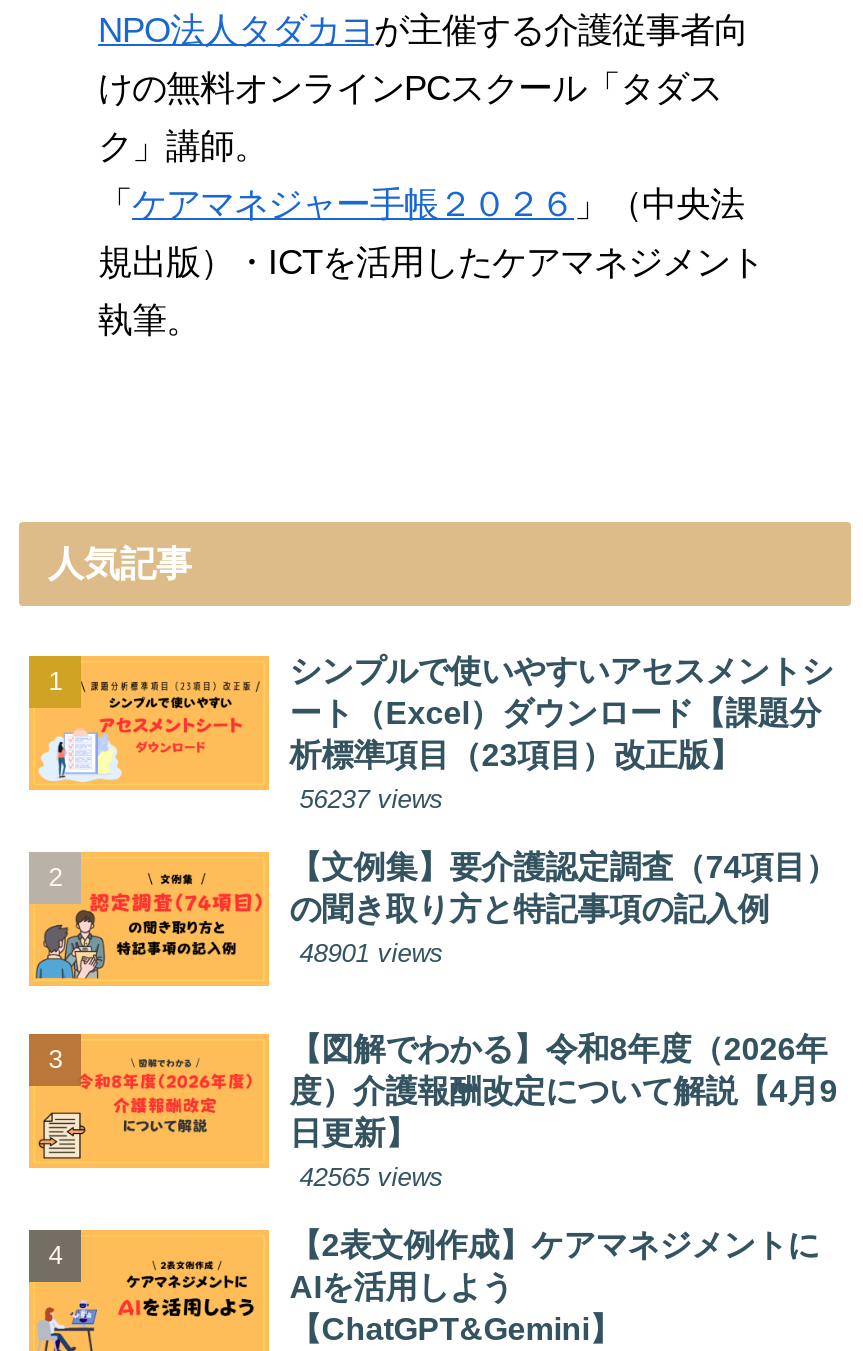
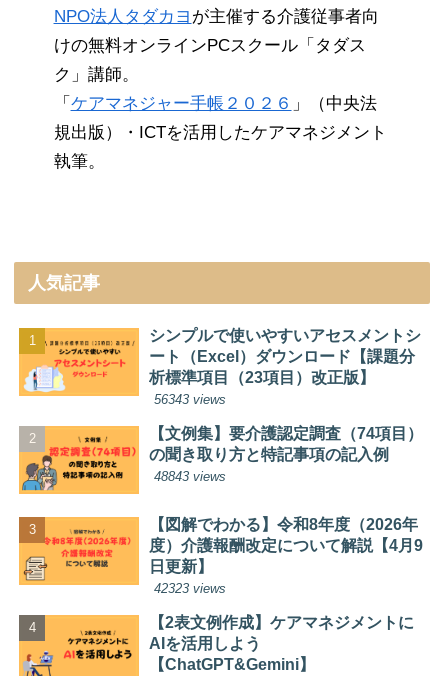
- 56237 views
+ 56343 views

- 48901 views
+ 48843 views

- 42565 views
+ 42323 views
